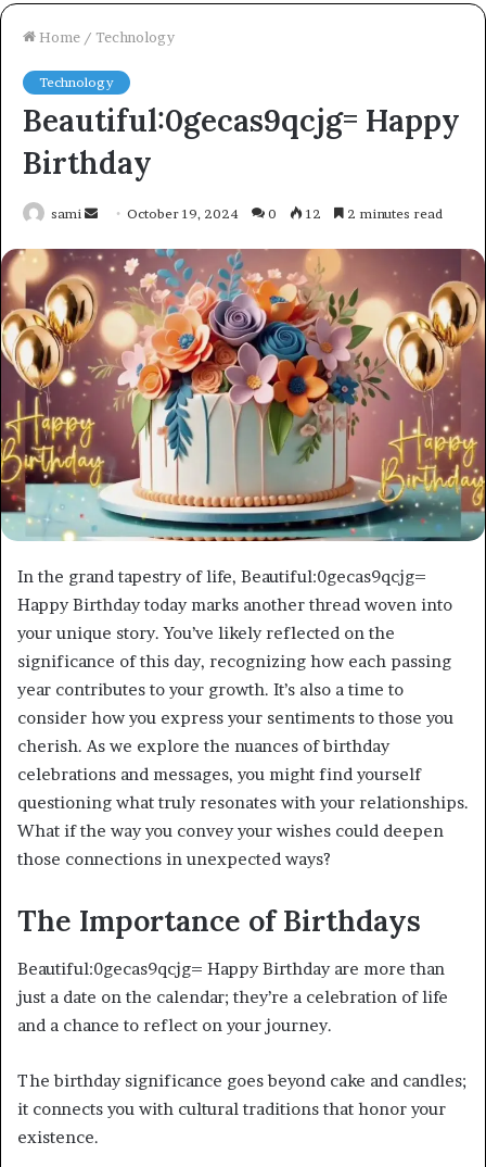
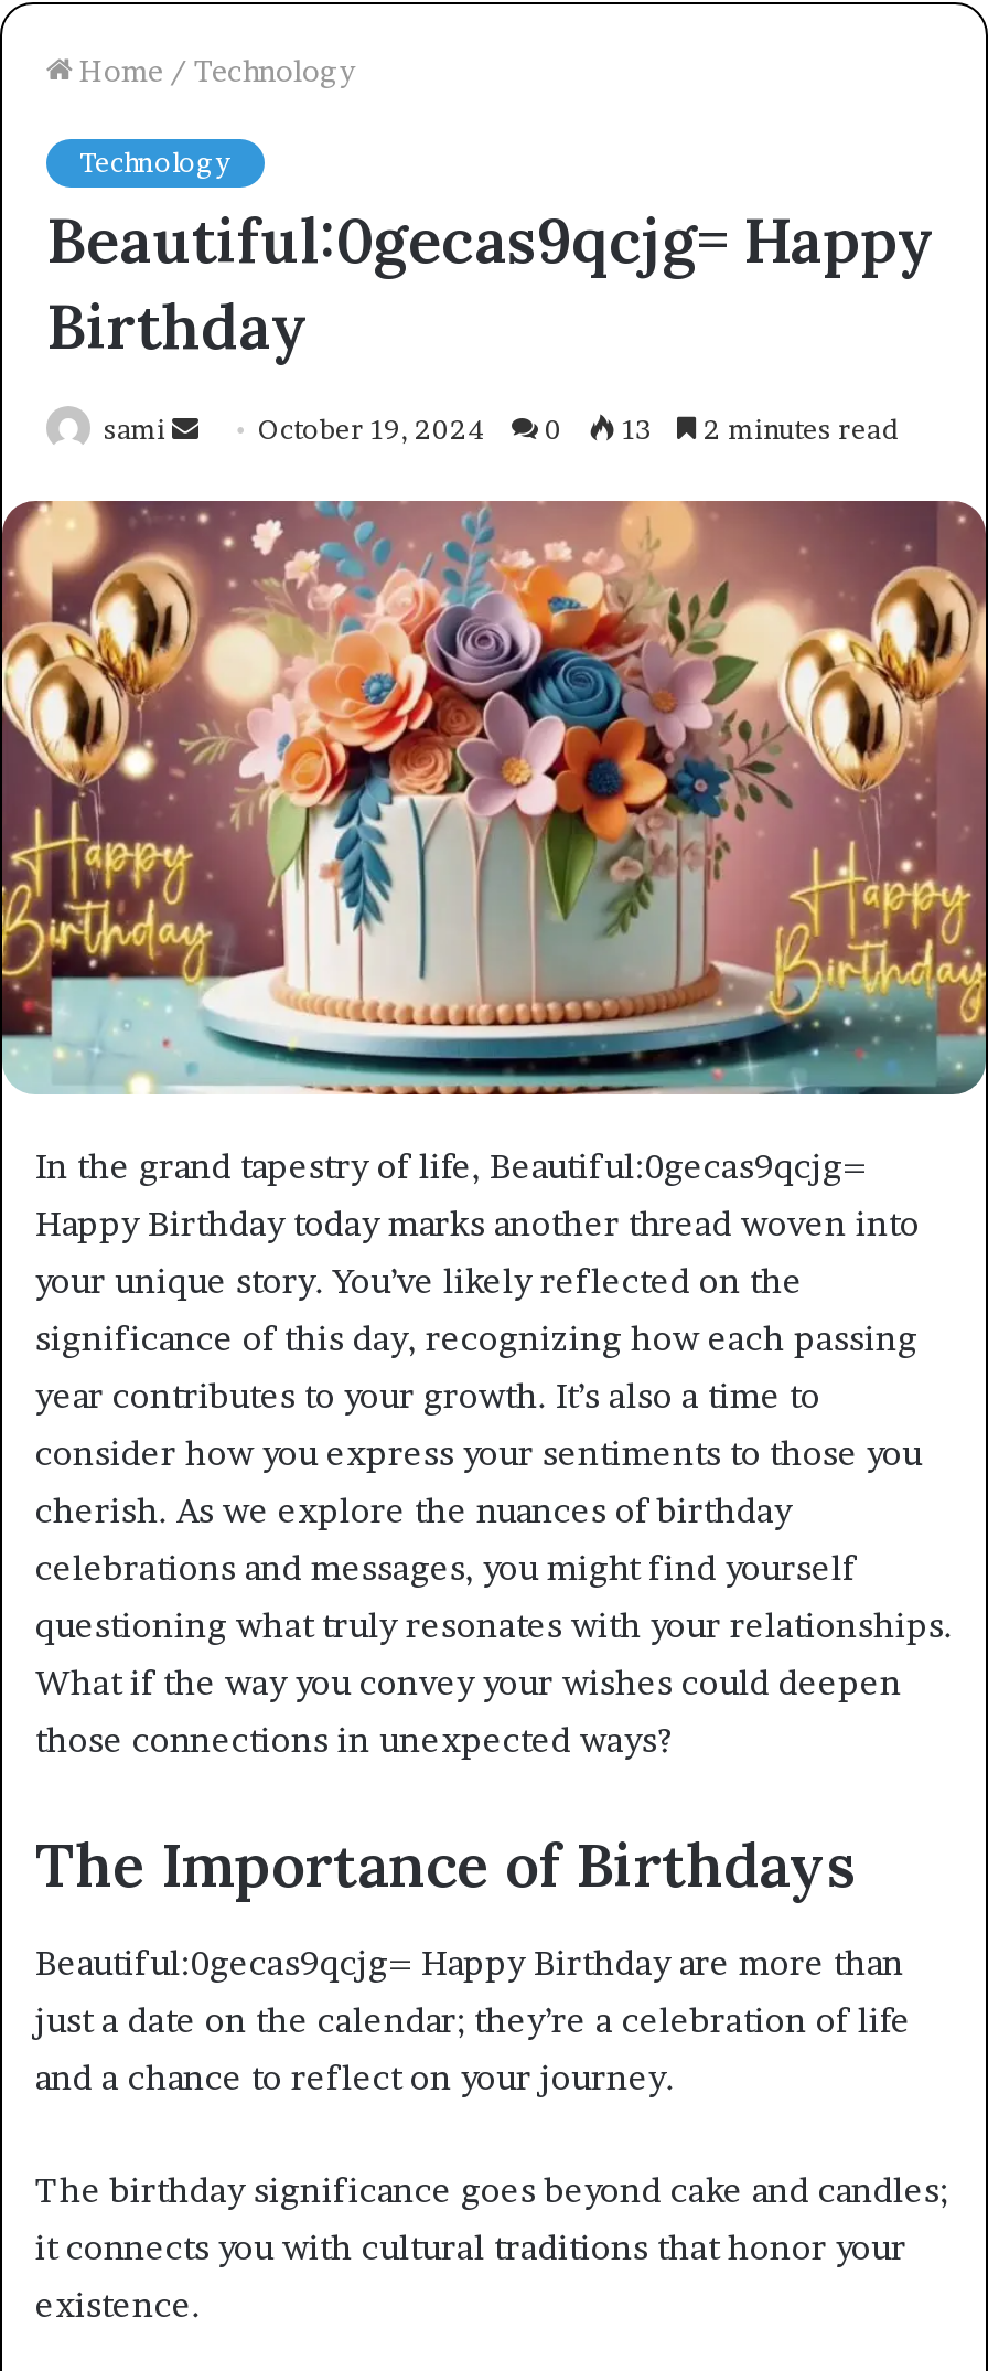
- 12
+ 13
